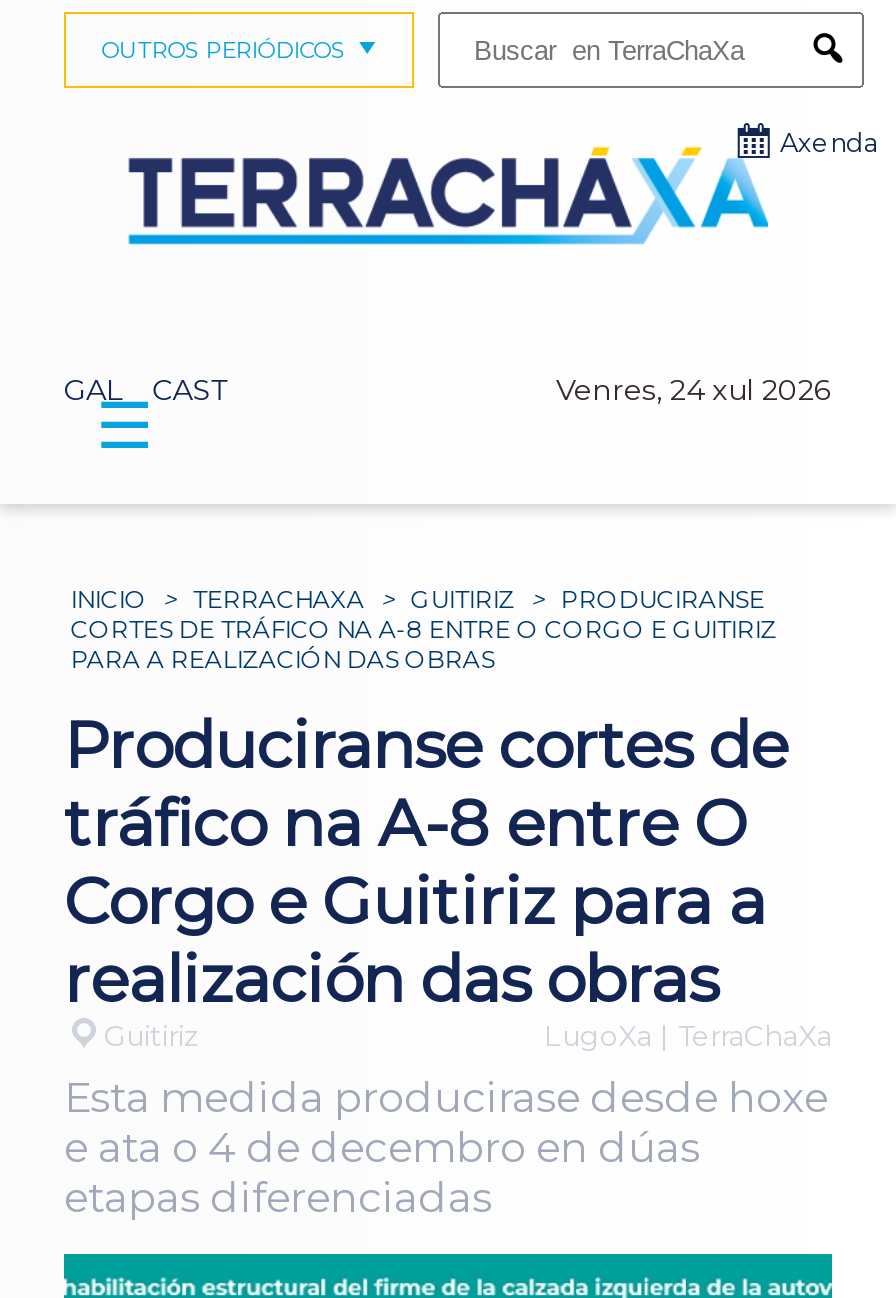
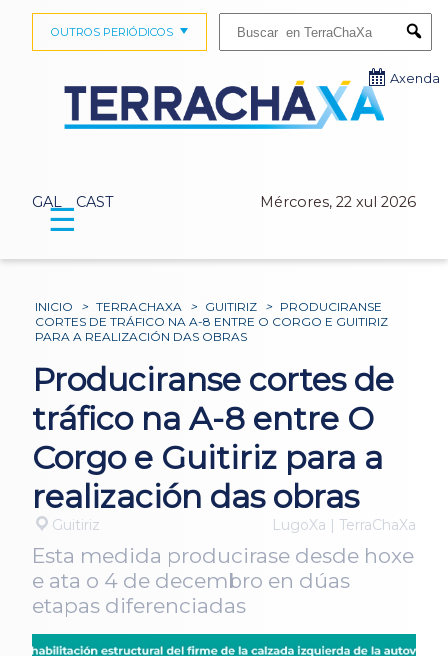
- Venres, 24 xul 2026
+ Mércores, 22 xul 2026
